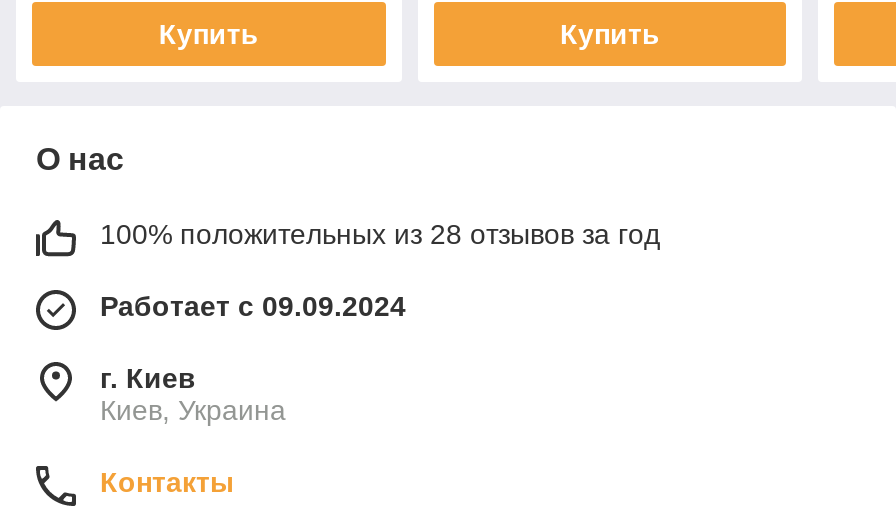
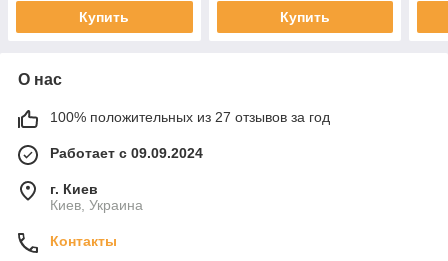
- 100% положительных из 28 отзывов за год
+ 100% положительных из 27 отзывов за год
